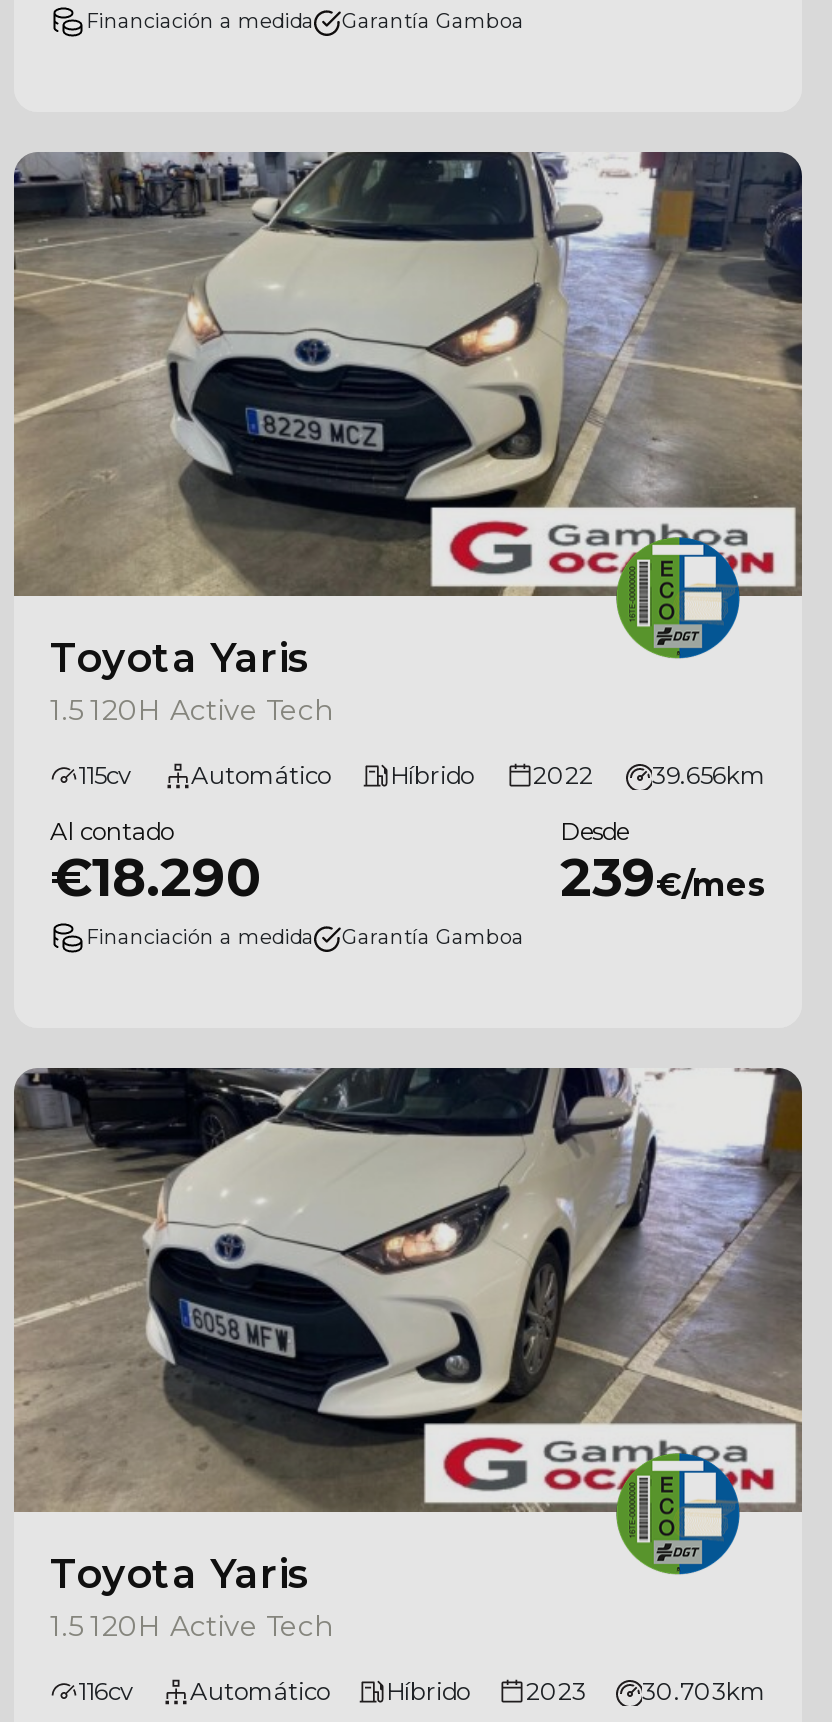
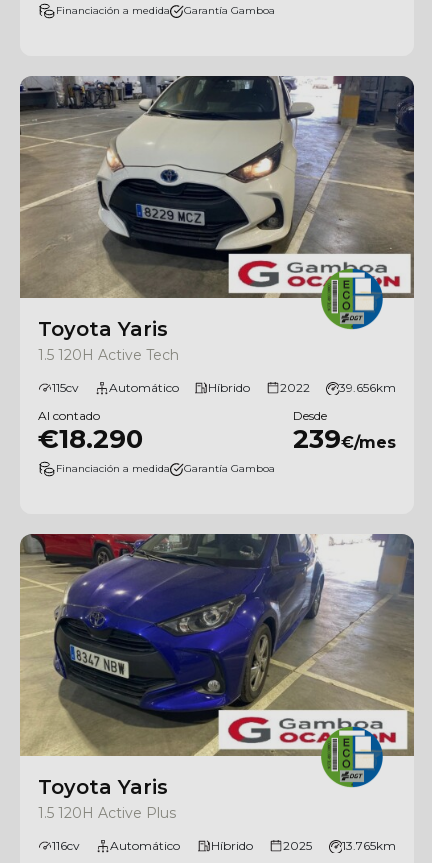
- [image]
+ [image]

- 1.5 120H Active Tech
+ 1.5 120H Active Plus

- 2023
- 30.703km
+ 2025
+ 13.765km
